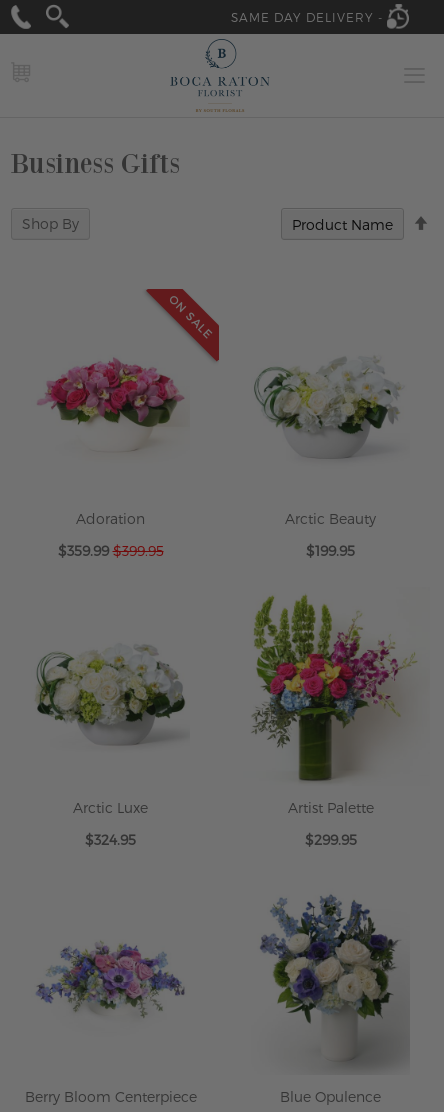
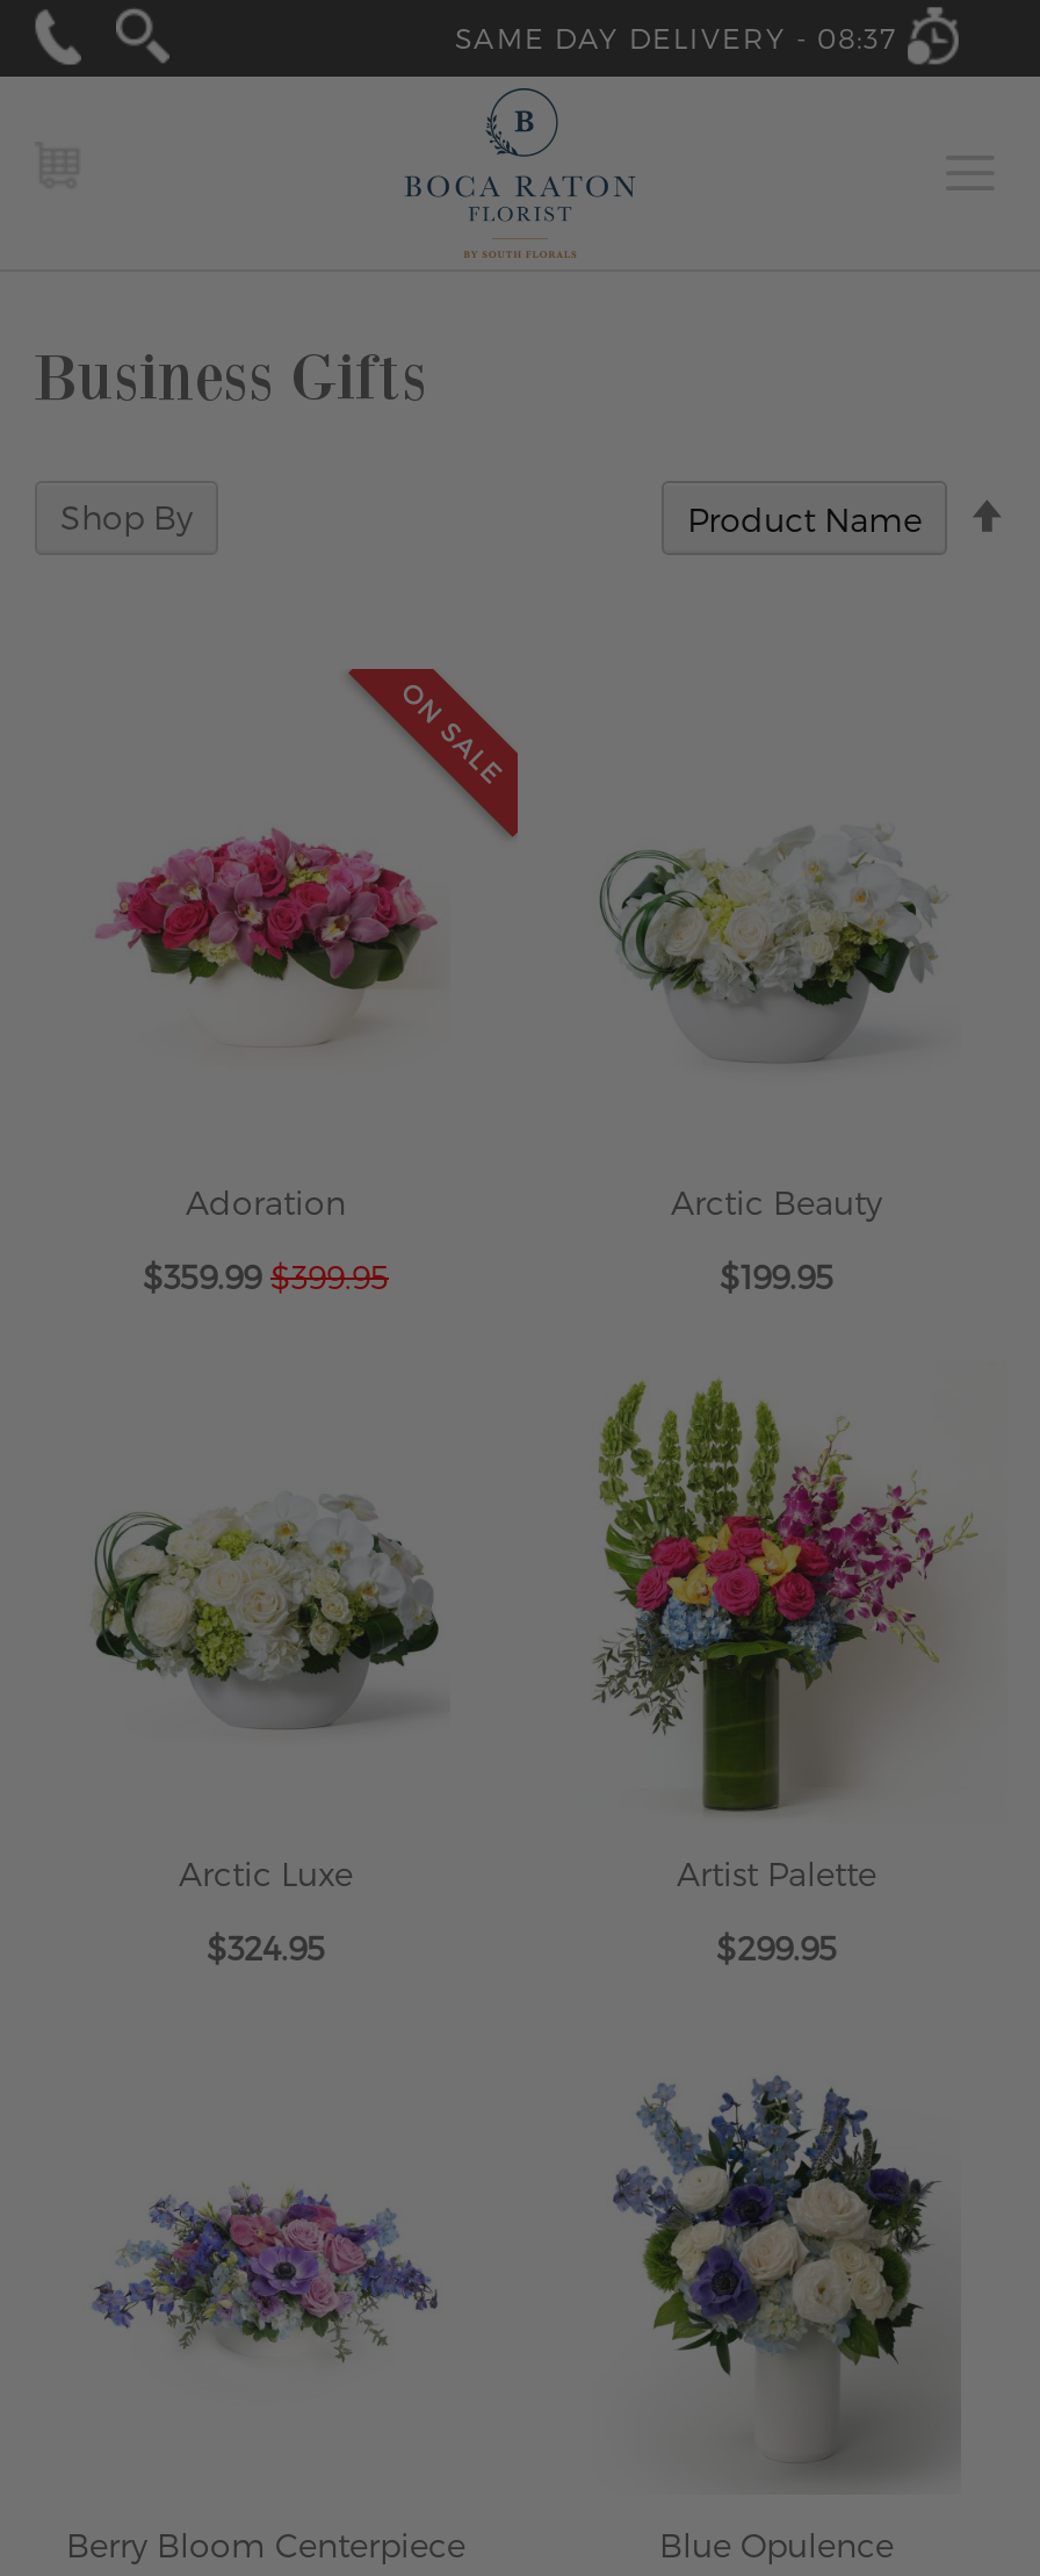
- SAME DAY DELIVERY -
+ SAME DAY DELIVERY - 08:37
